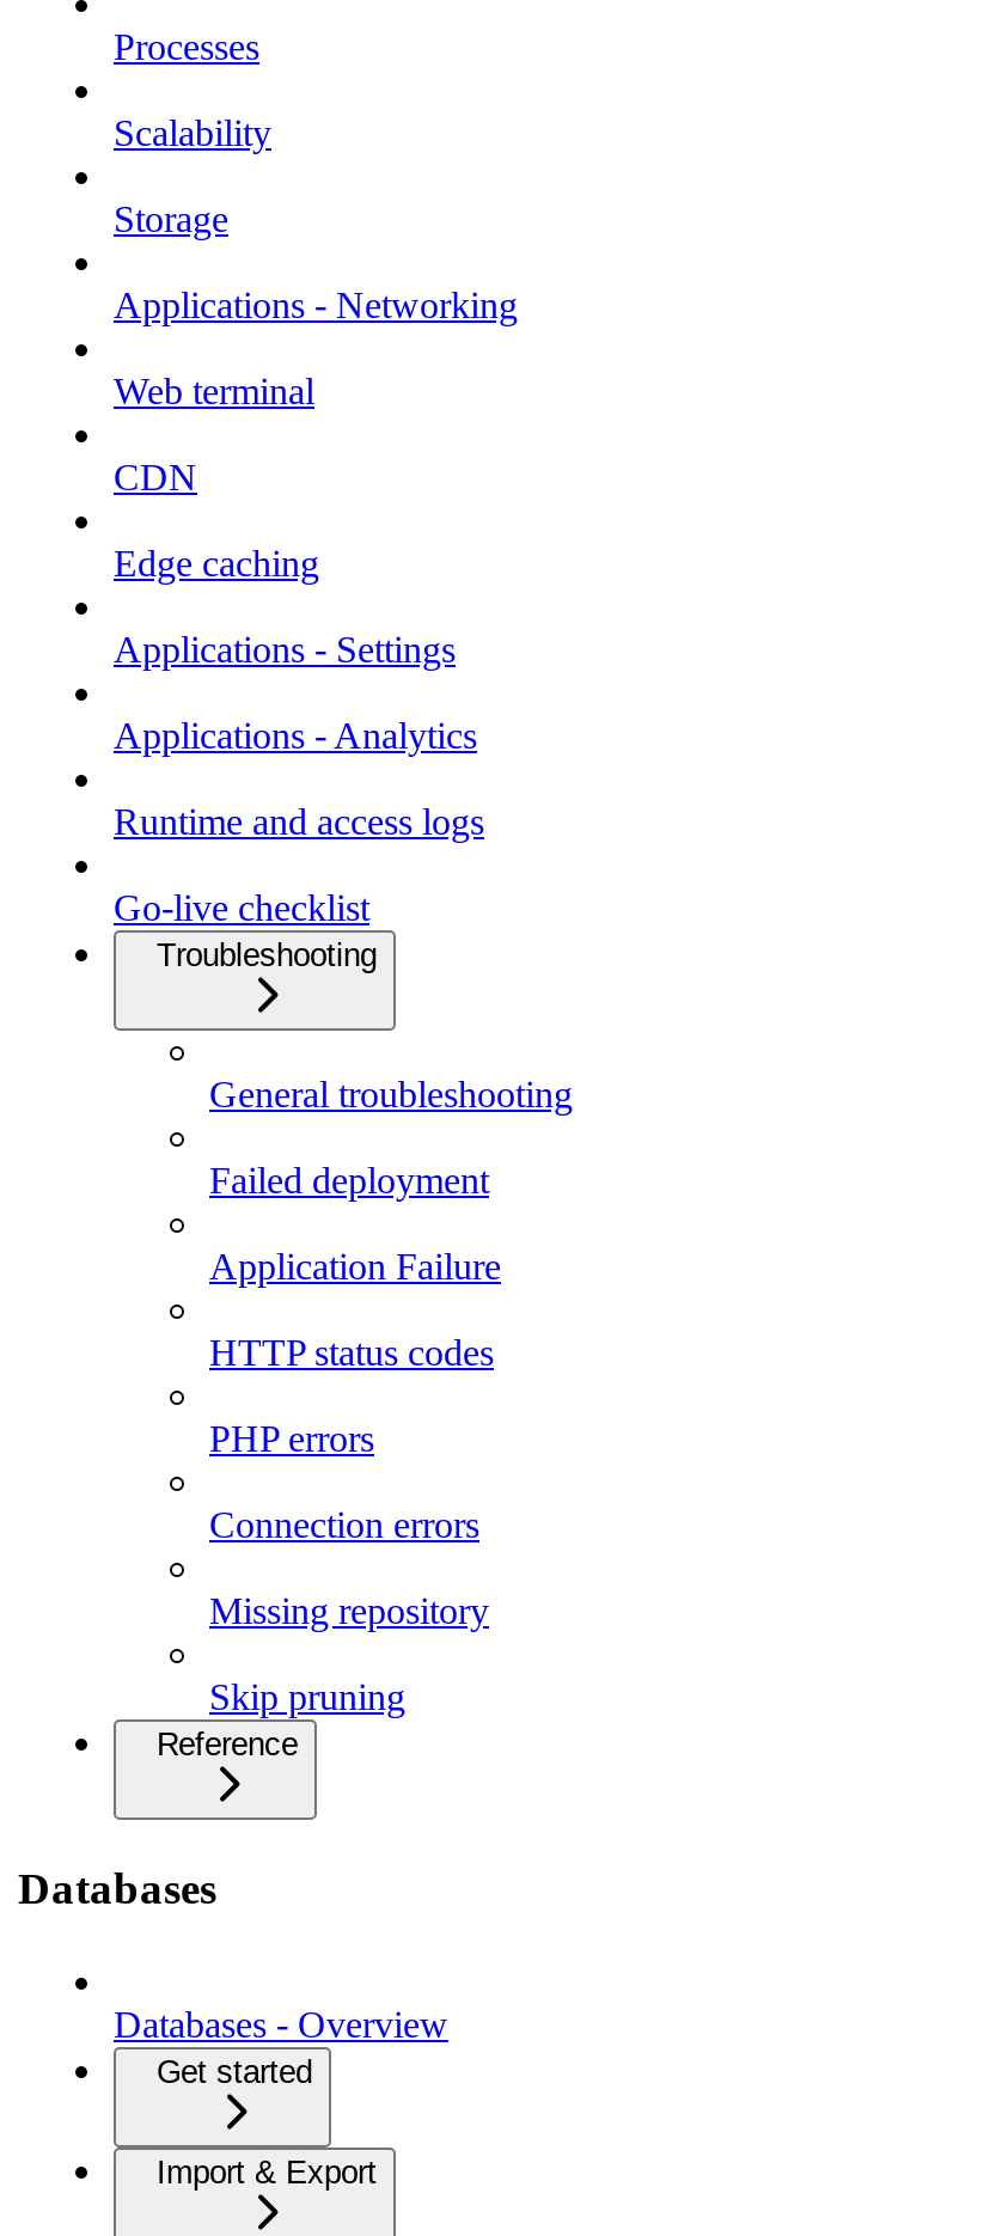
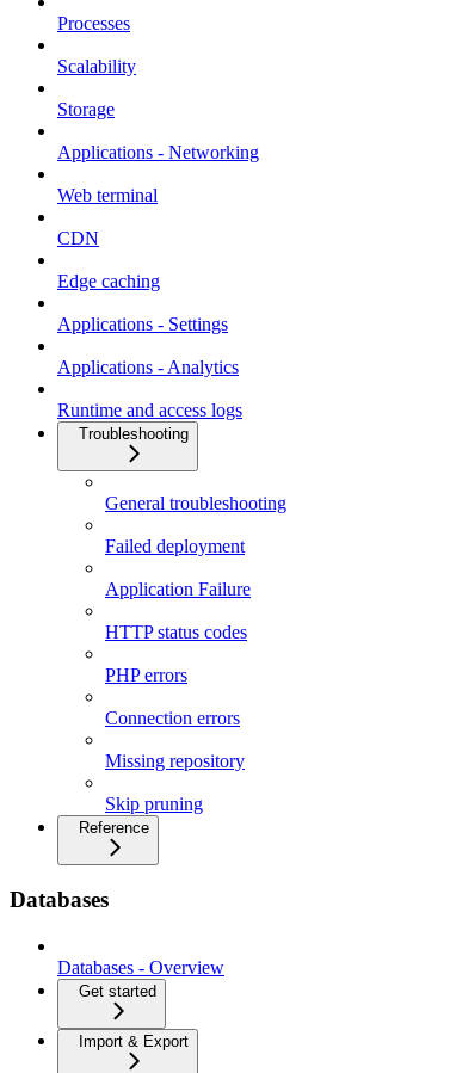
- Go-live checklist
